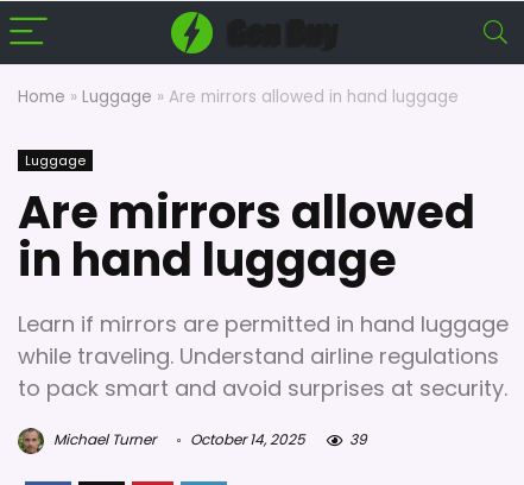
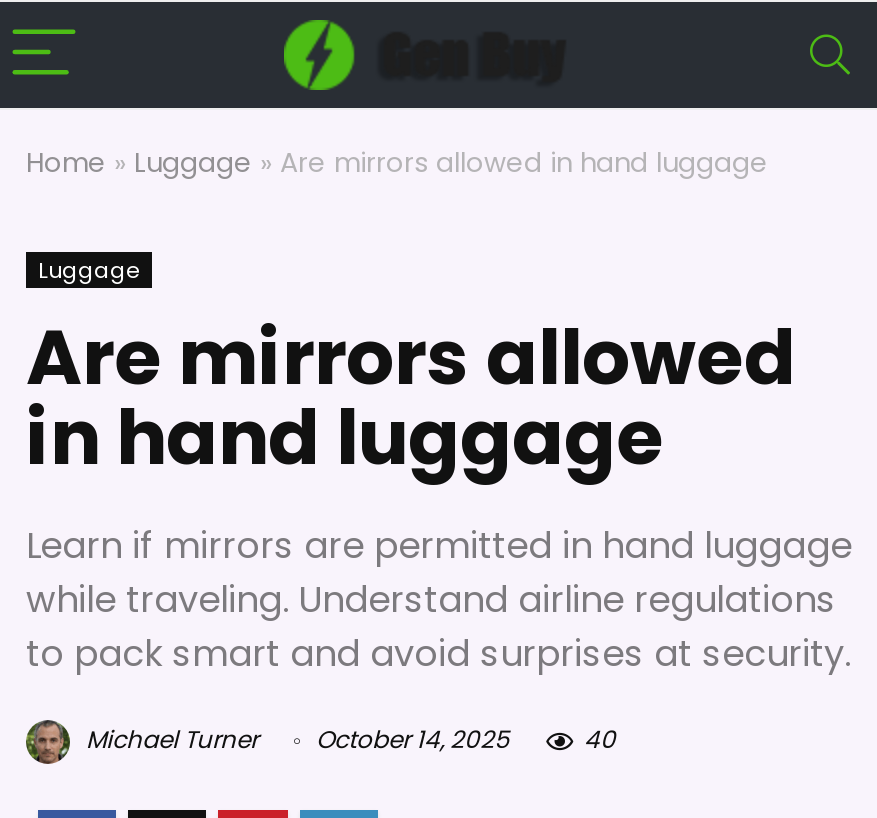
- 39
+ 40
